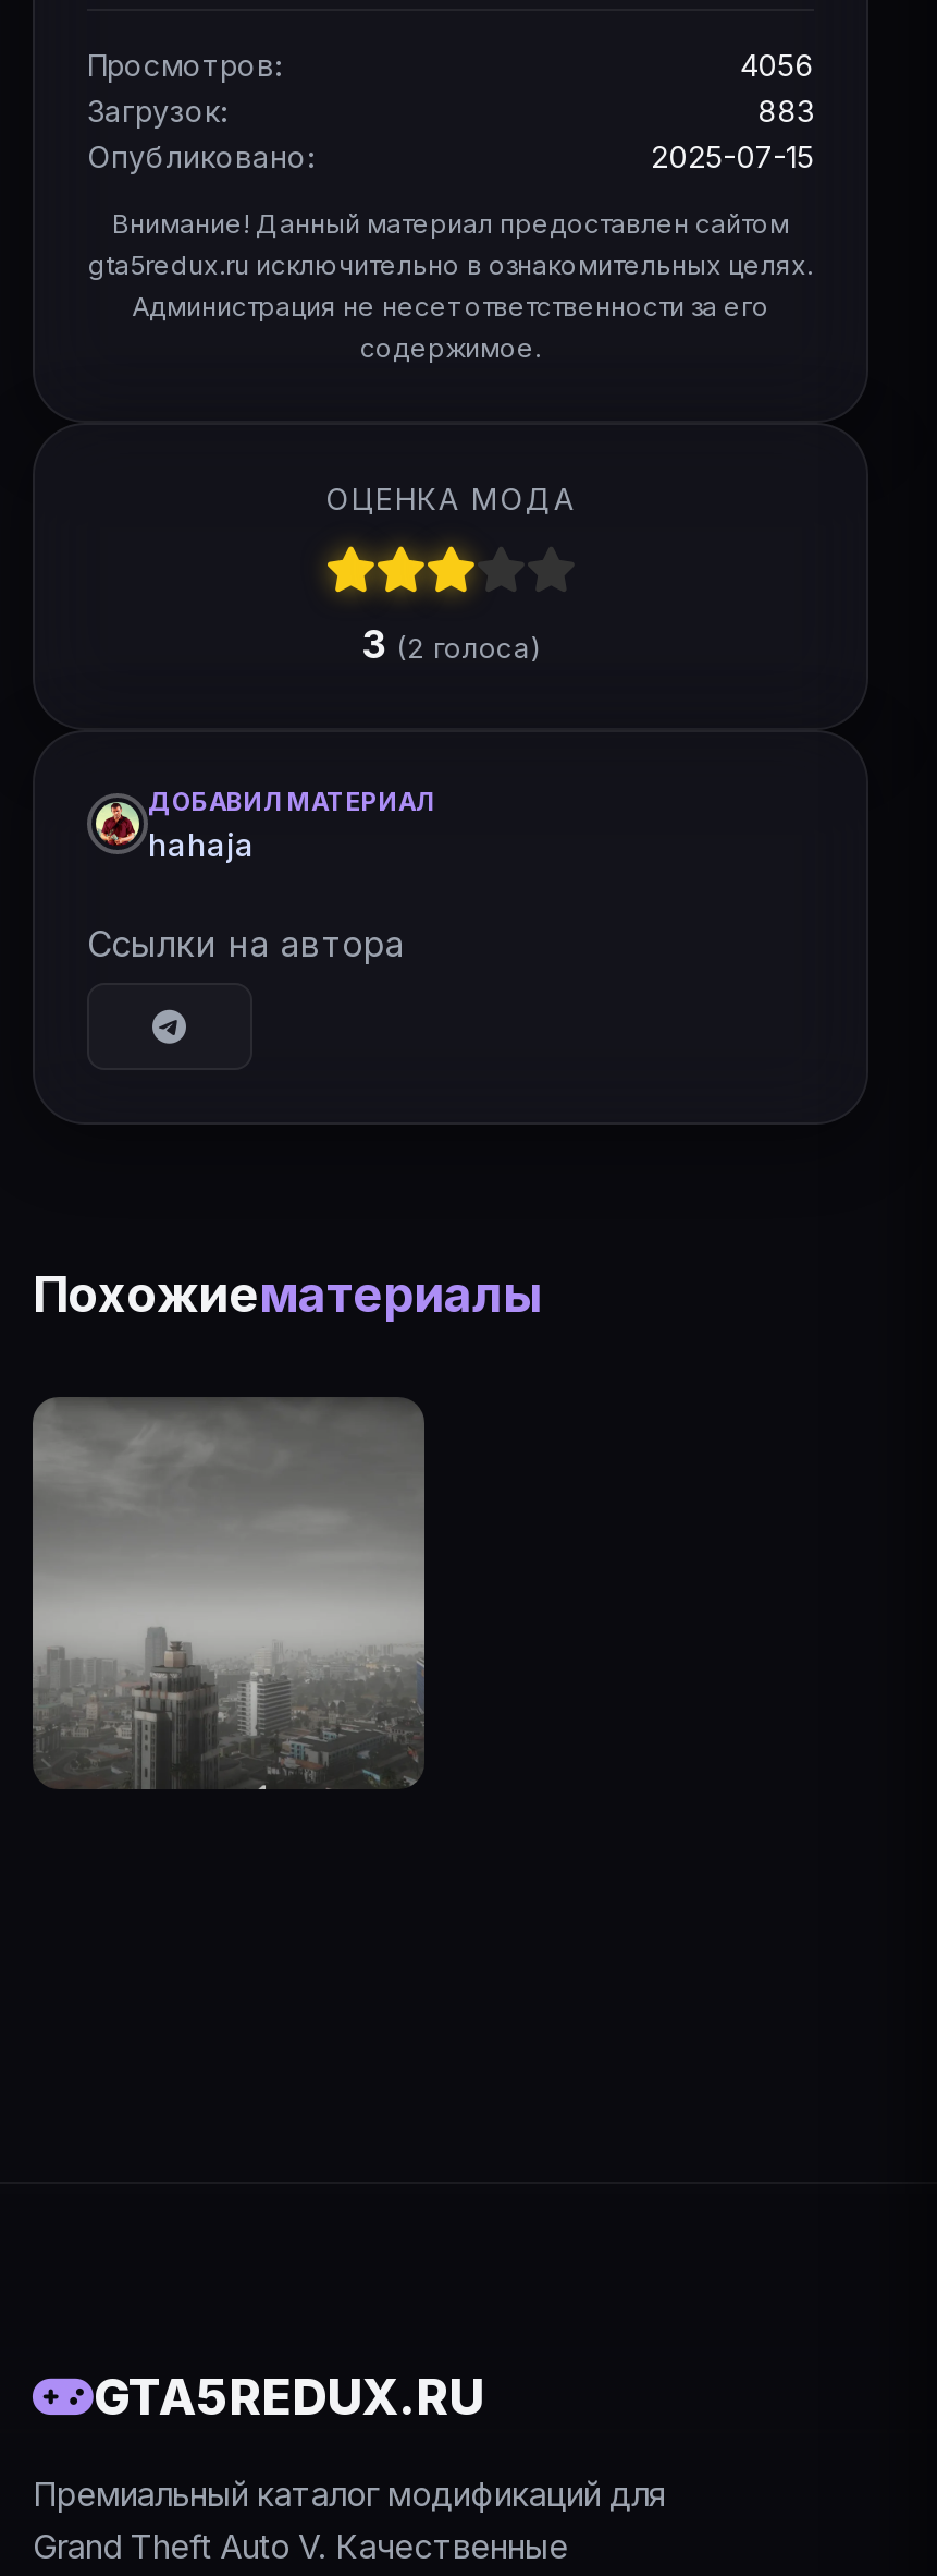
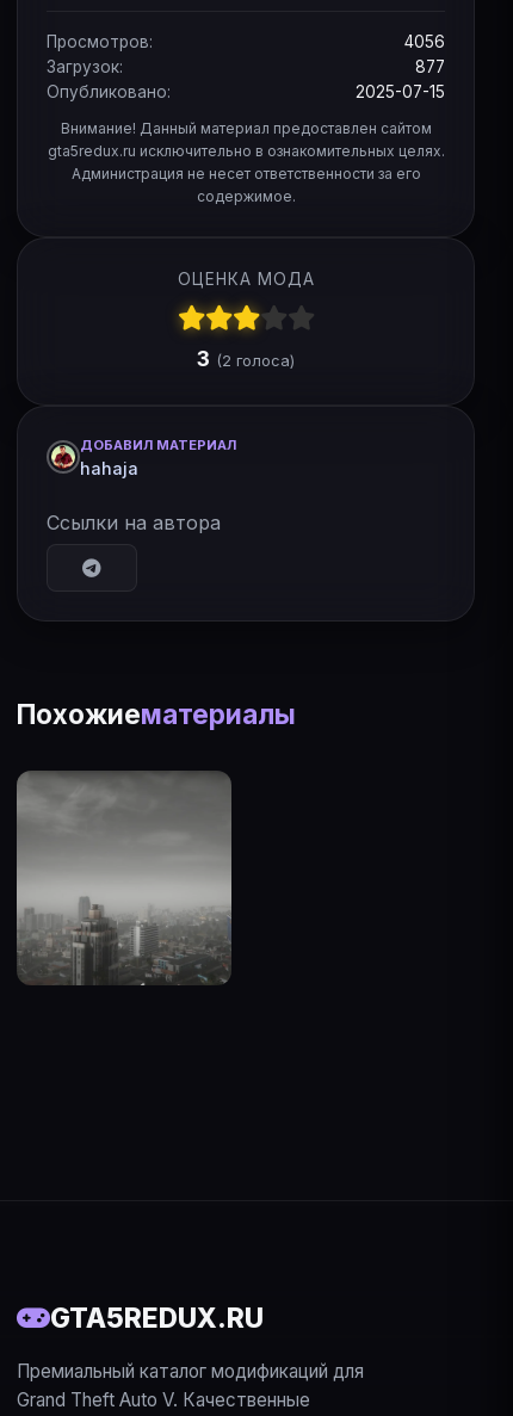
- 883
+ 877
